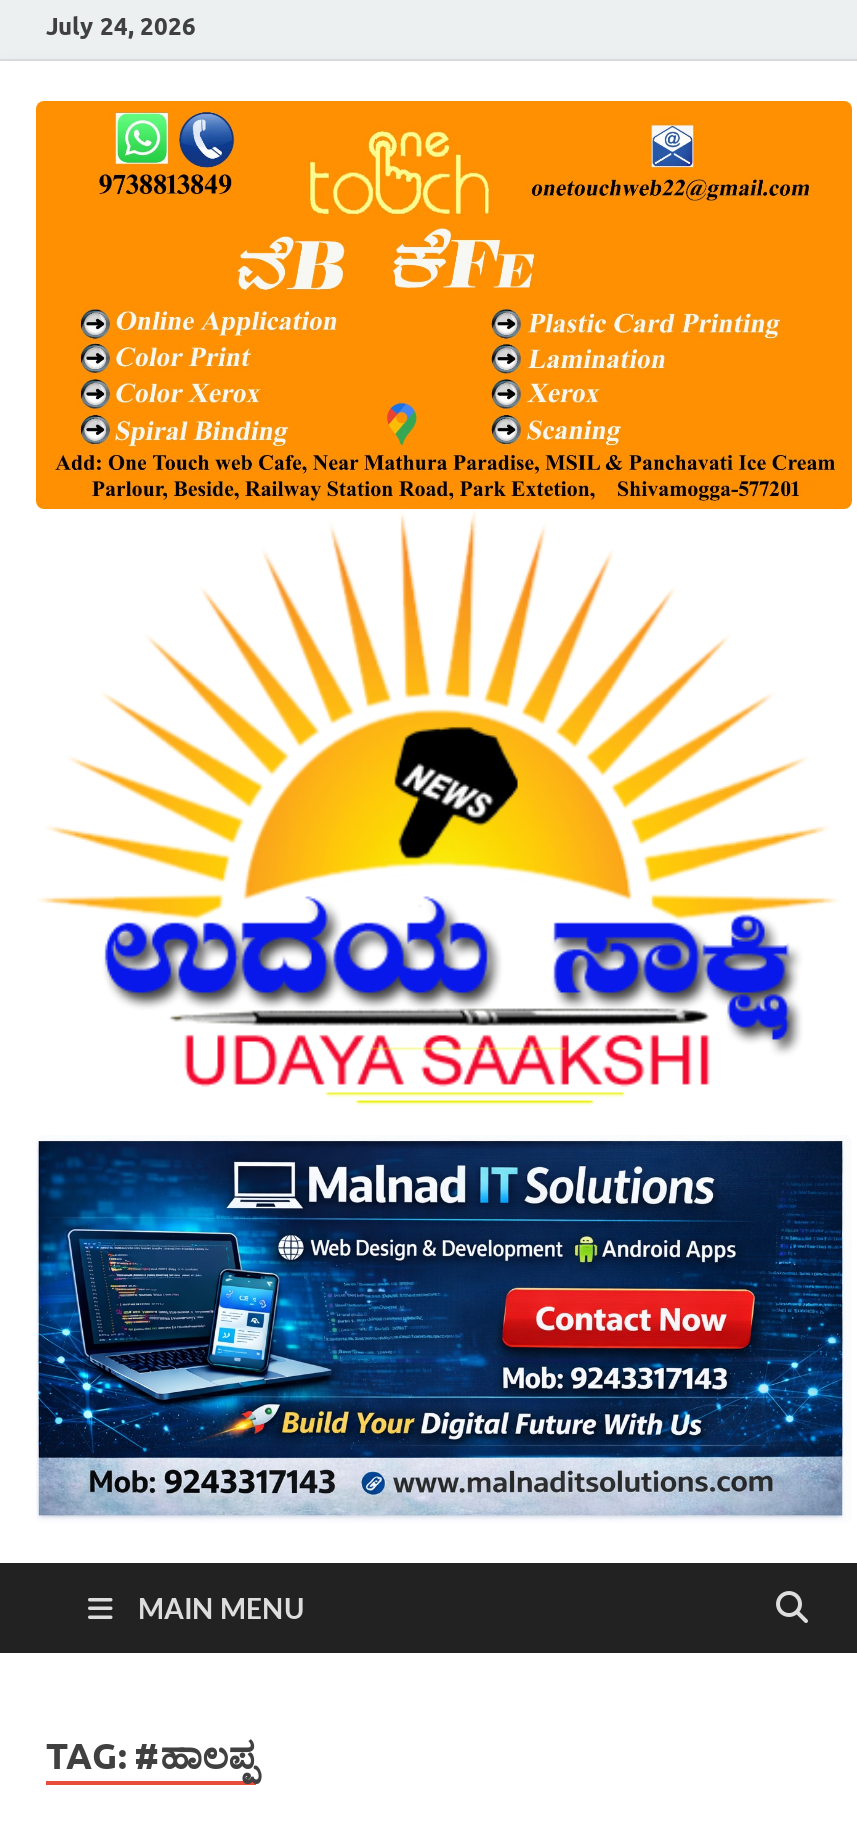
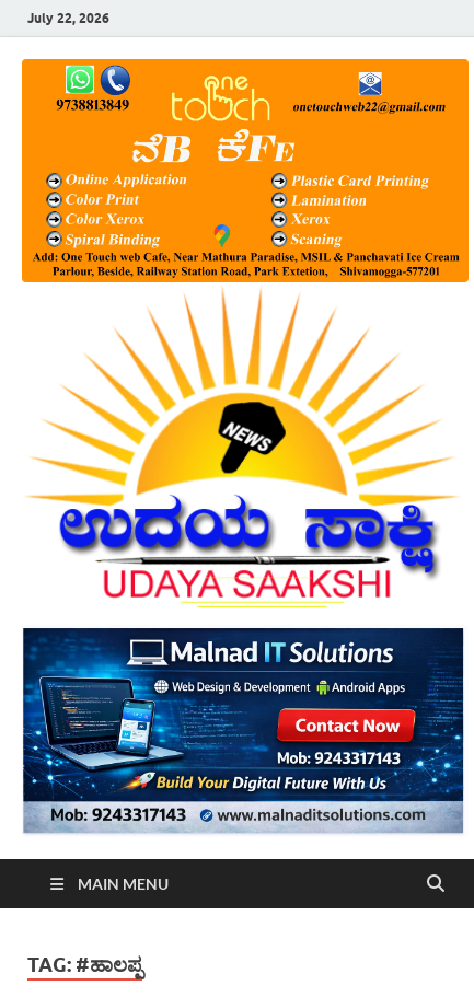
- July 24, 2026
+ July 22, 2026
